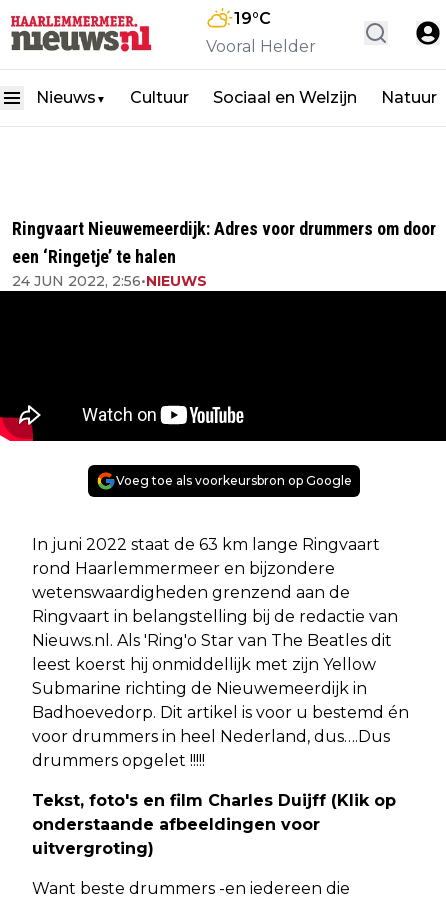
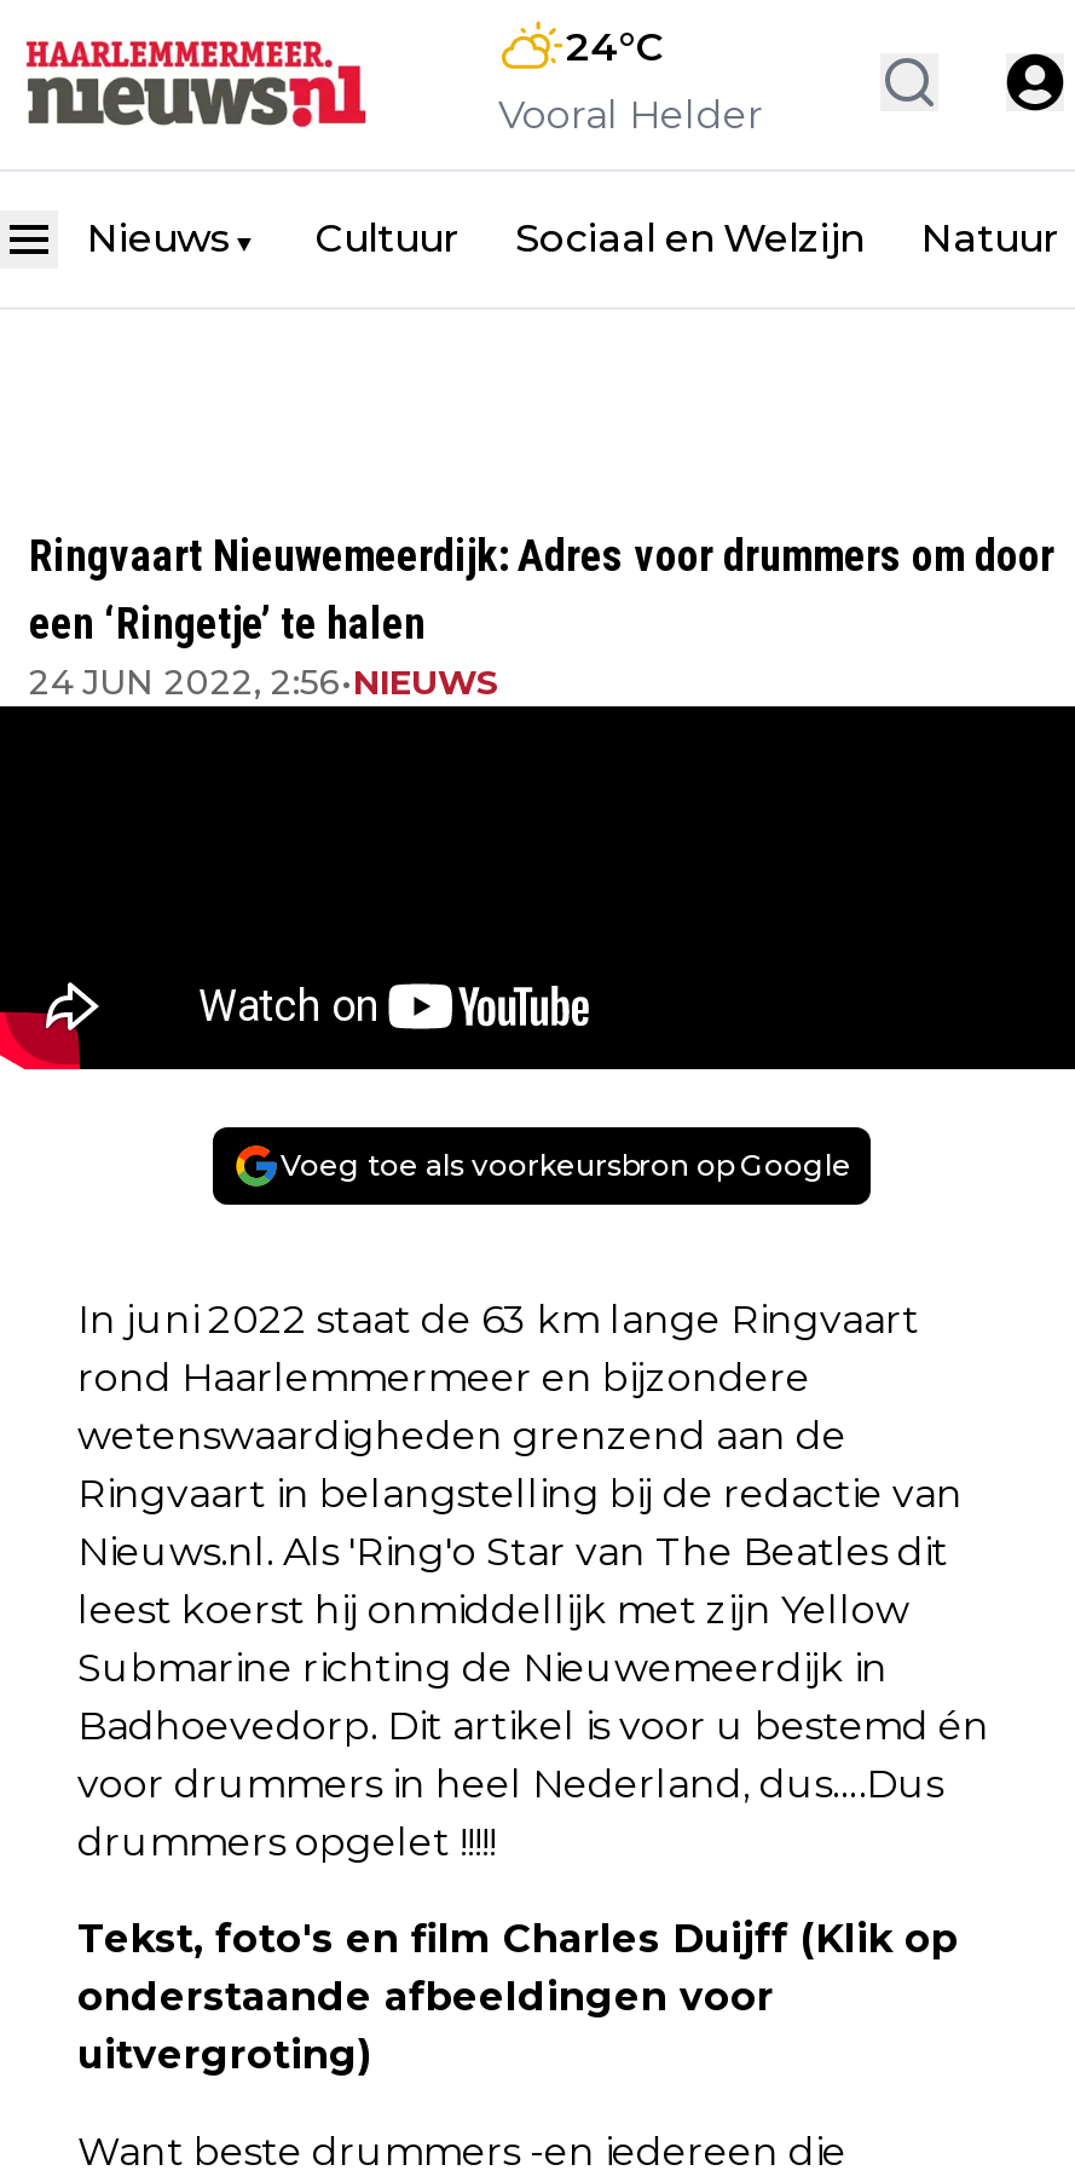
- 19°C
+ 24°C
